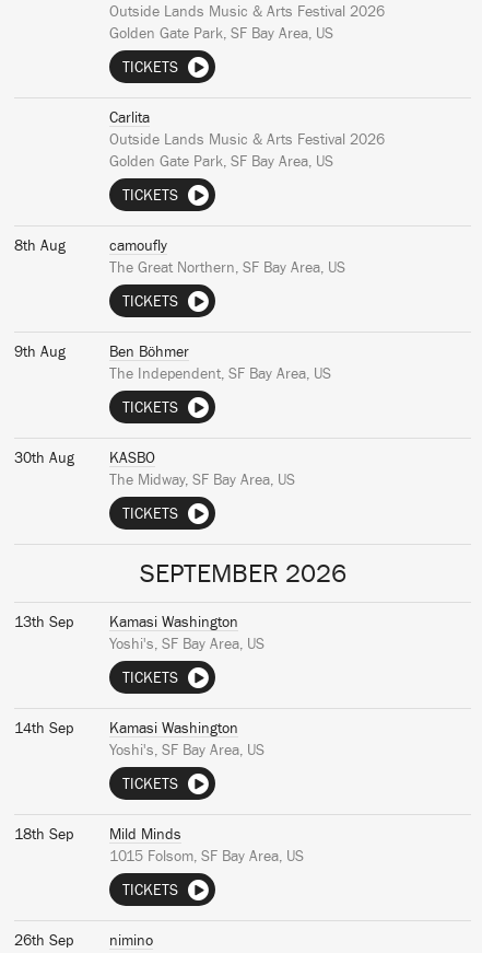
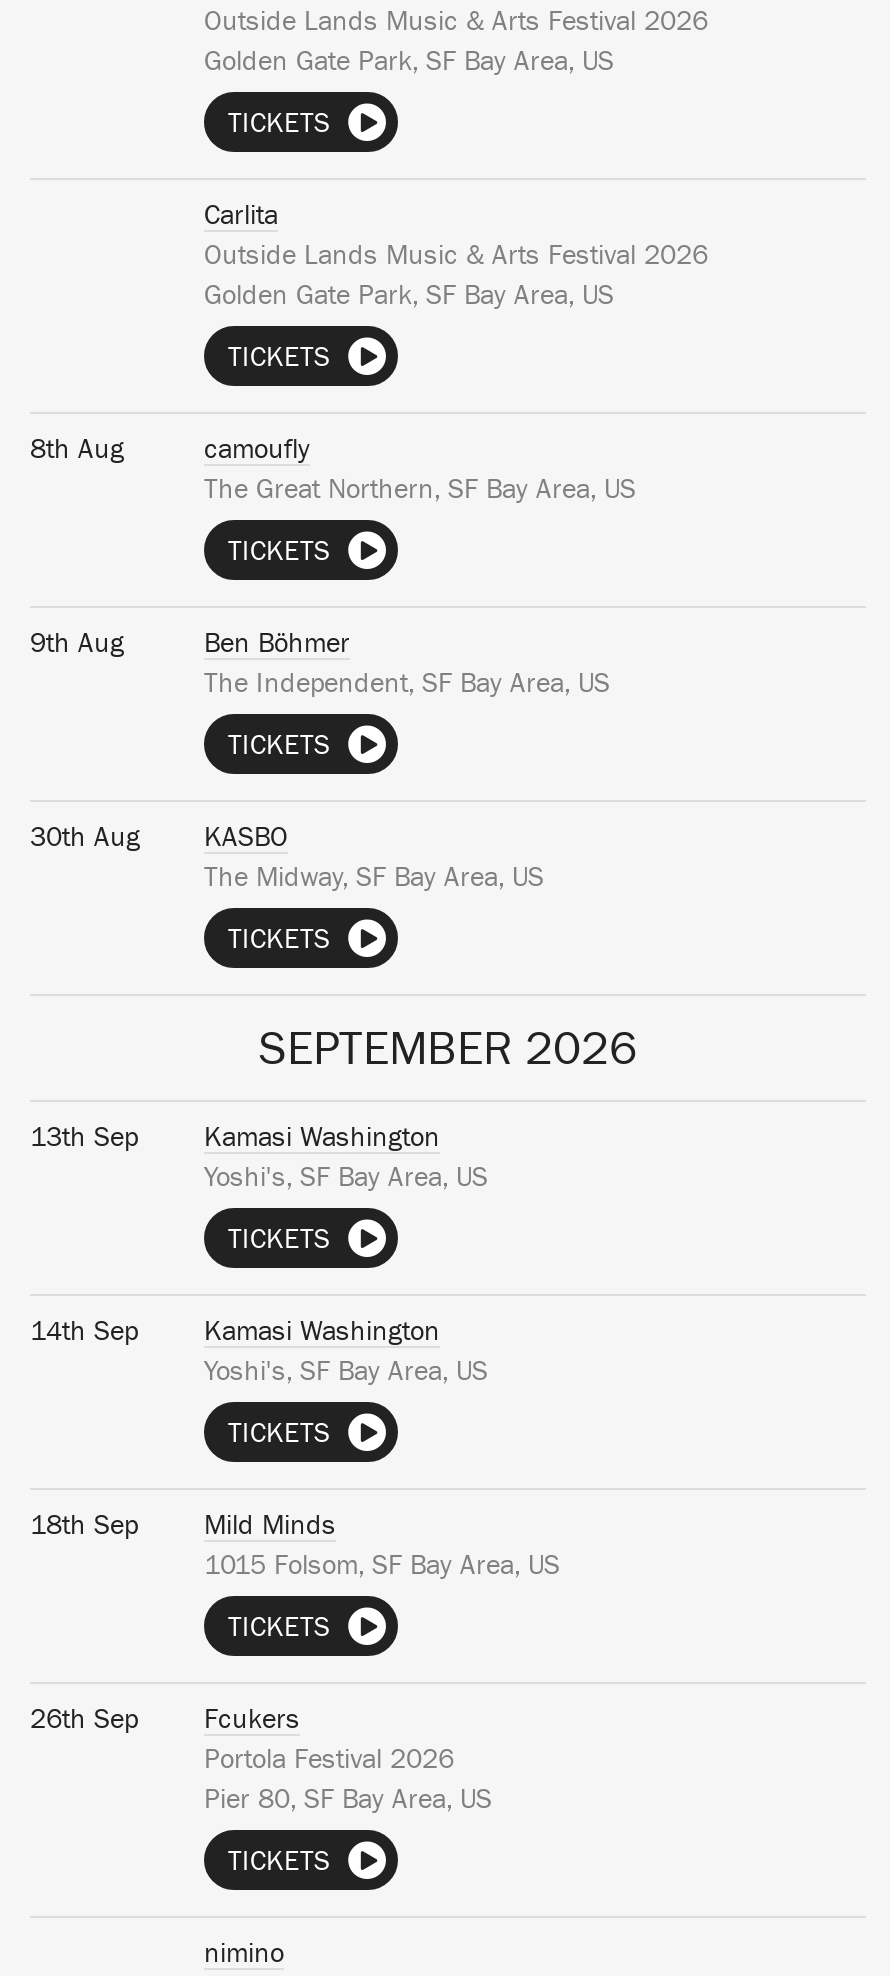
+ Fcukers
+ Portola Festival 2026
+ Pier 80, SF Bay Area, US
+ TICKETS
